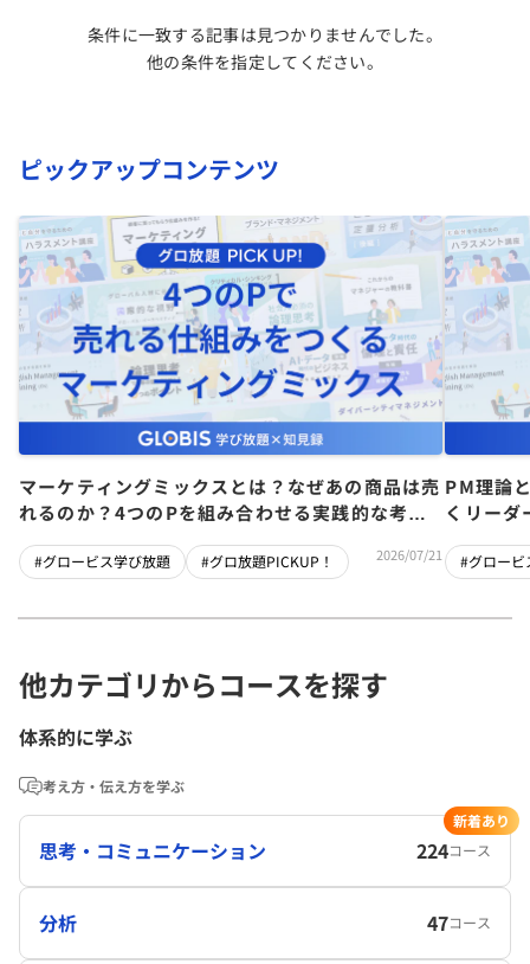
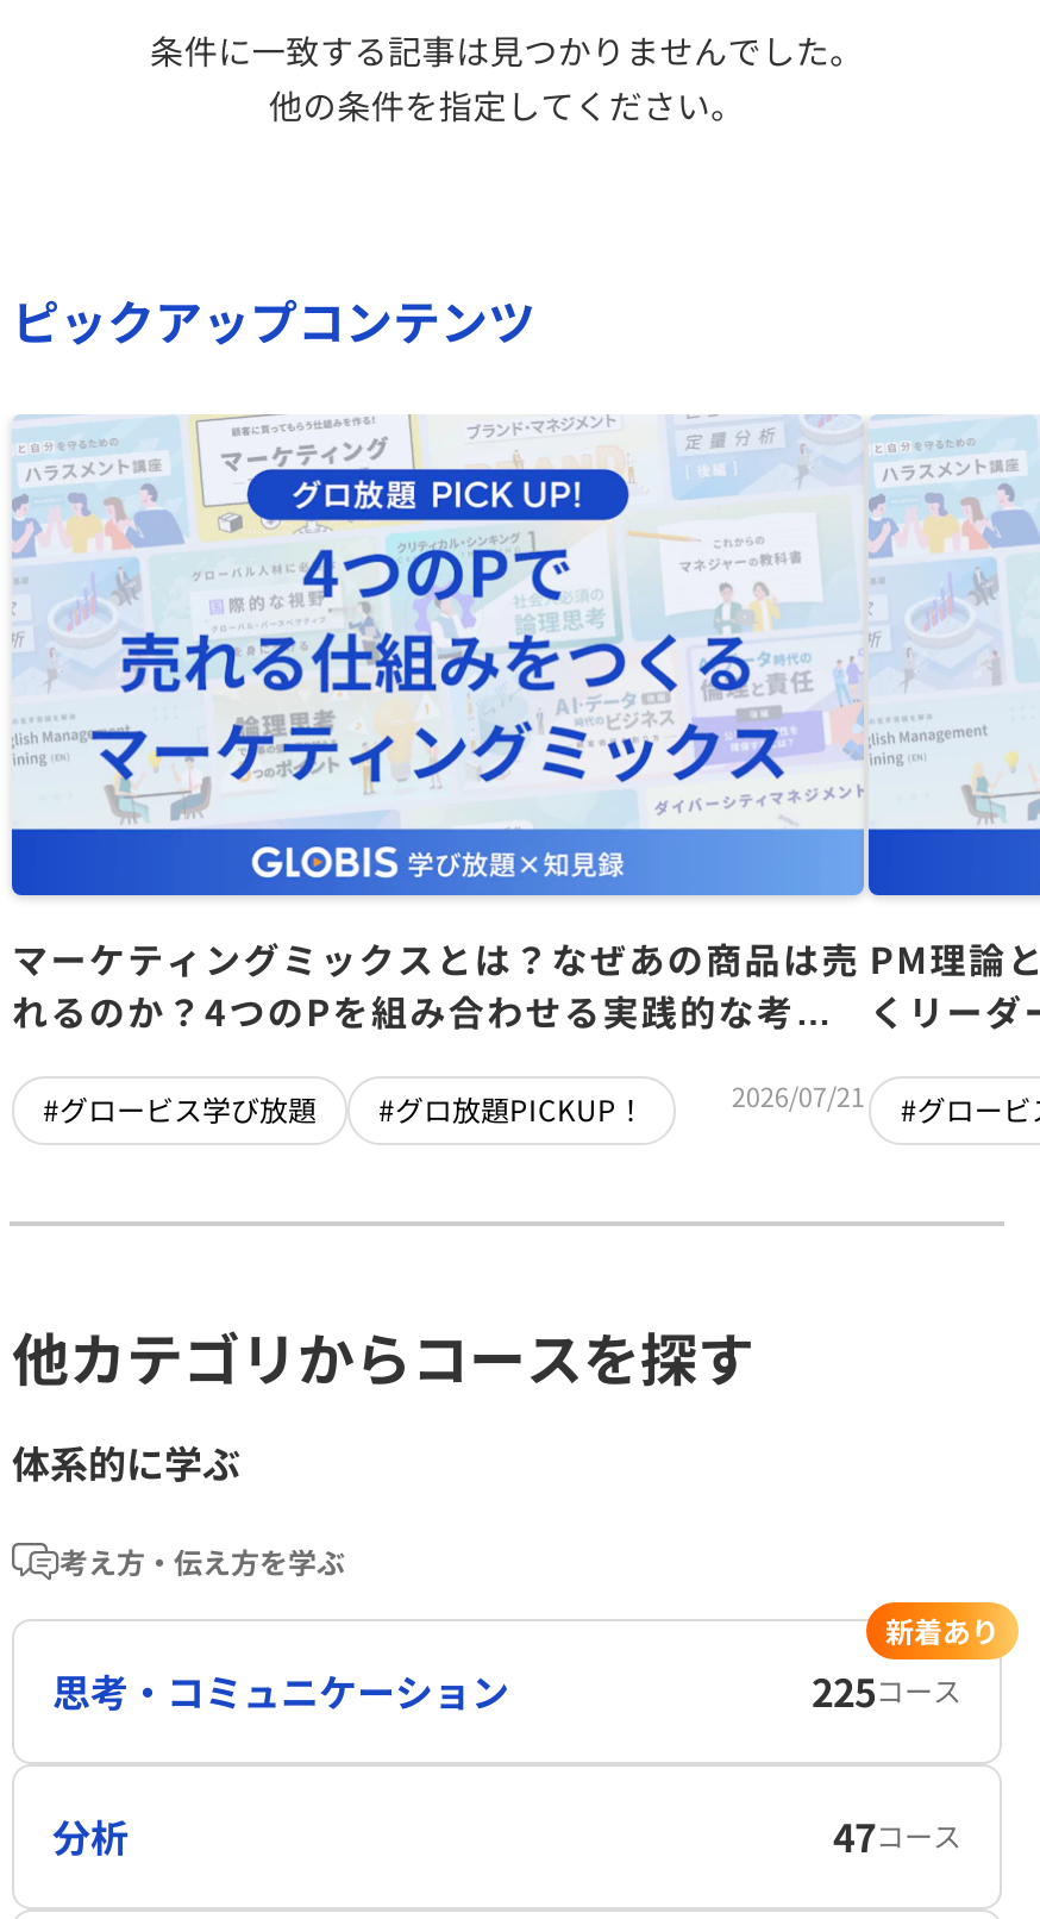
- 224コース
+ 225コース
